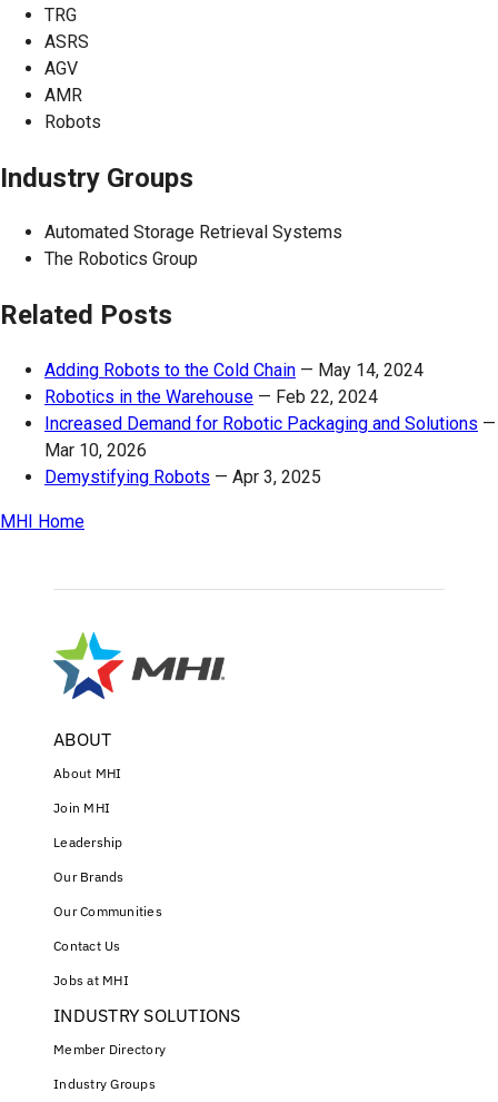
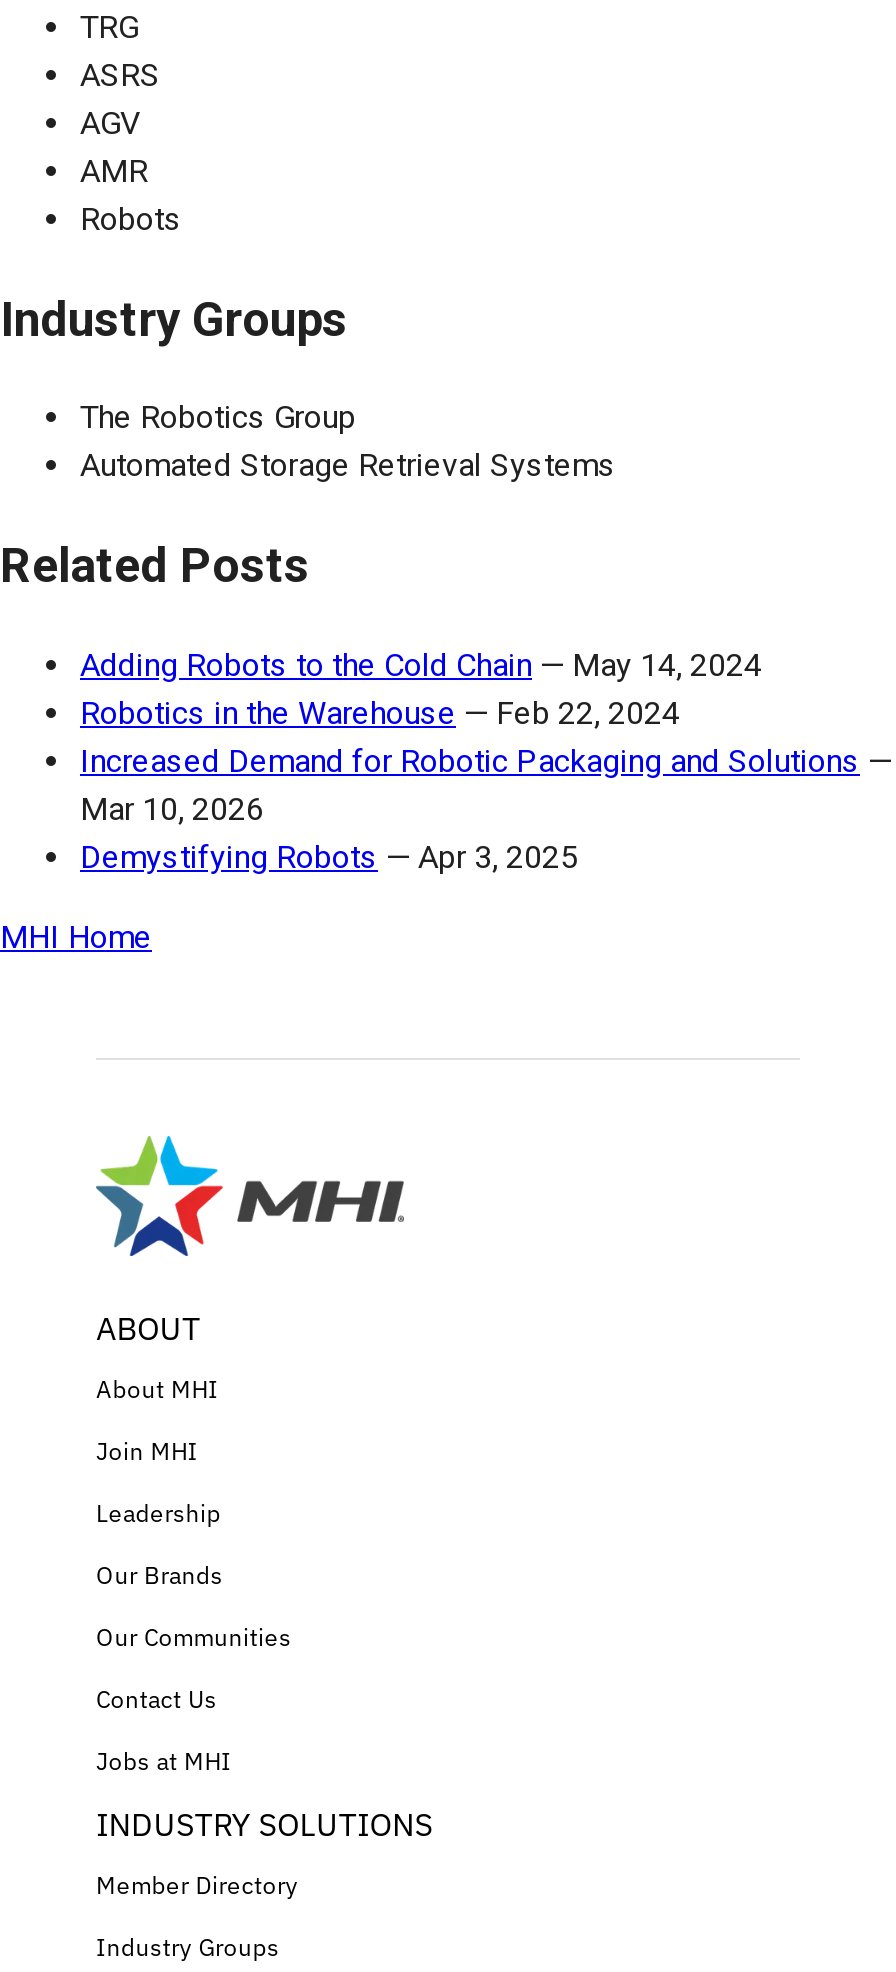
moved down: Automated Storage Retrieval Systems

moved up: The Robotics Group
